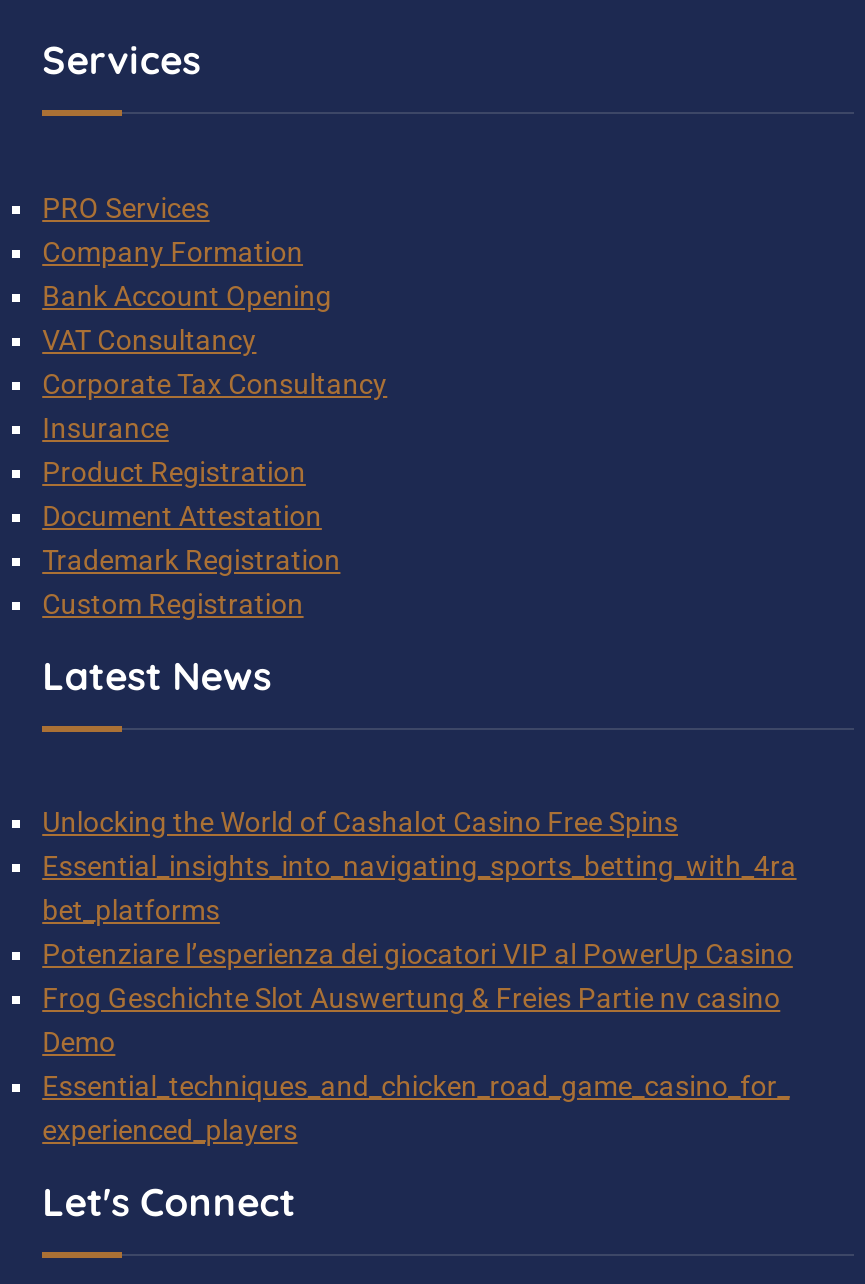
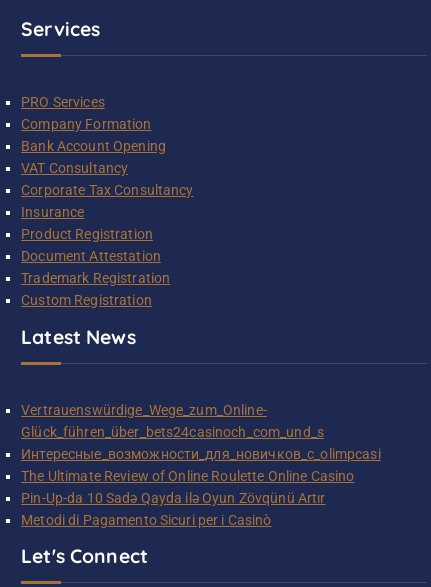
- Unlocking the World of Cashalot Casino Free Spins
- Essential_insights_into_navigating_sports_betting_with_4ra
- bet_platforms
- Potenziare l’esperienza dei giocatori VIP al PowerUp Casino
- Frog Geschichte Slot Auswertung & Freies Partie nv casino
- Demo
- Essential_techniques_and_chicken_road_game_casino_for_
- experienced_players
+ Vertrauenswürdige_Wege_zum_Online-
+ Glück_führen_über_bets24casinoch_com_und_s
+ Интересные_возможности_для_новичков_с_olimpcasi
+ The Ultimate Review of Online Roulette Online Casino
+ Pin-Up-da 10 Sadə Qayda ilə Oyun Zövqünü Artır
+ Metodi di Pagamento Sicuri per i Casinò
